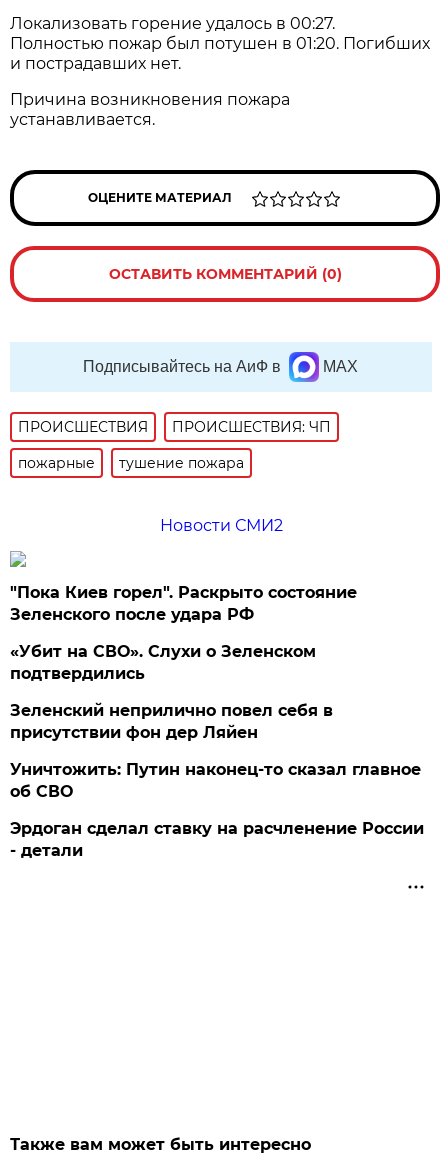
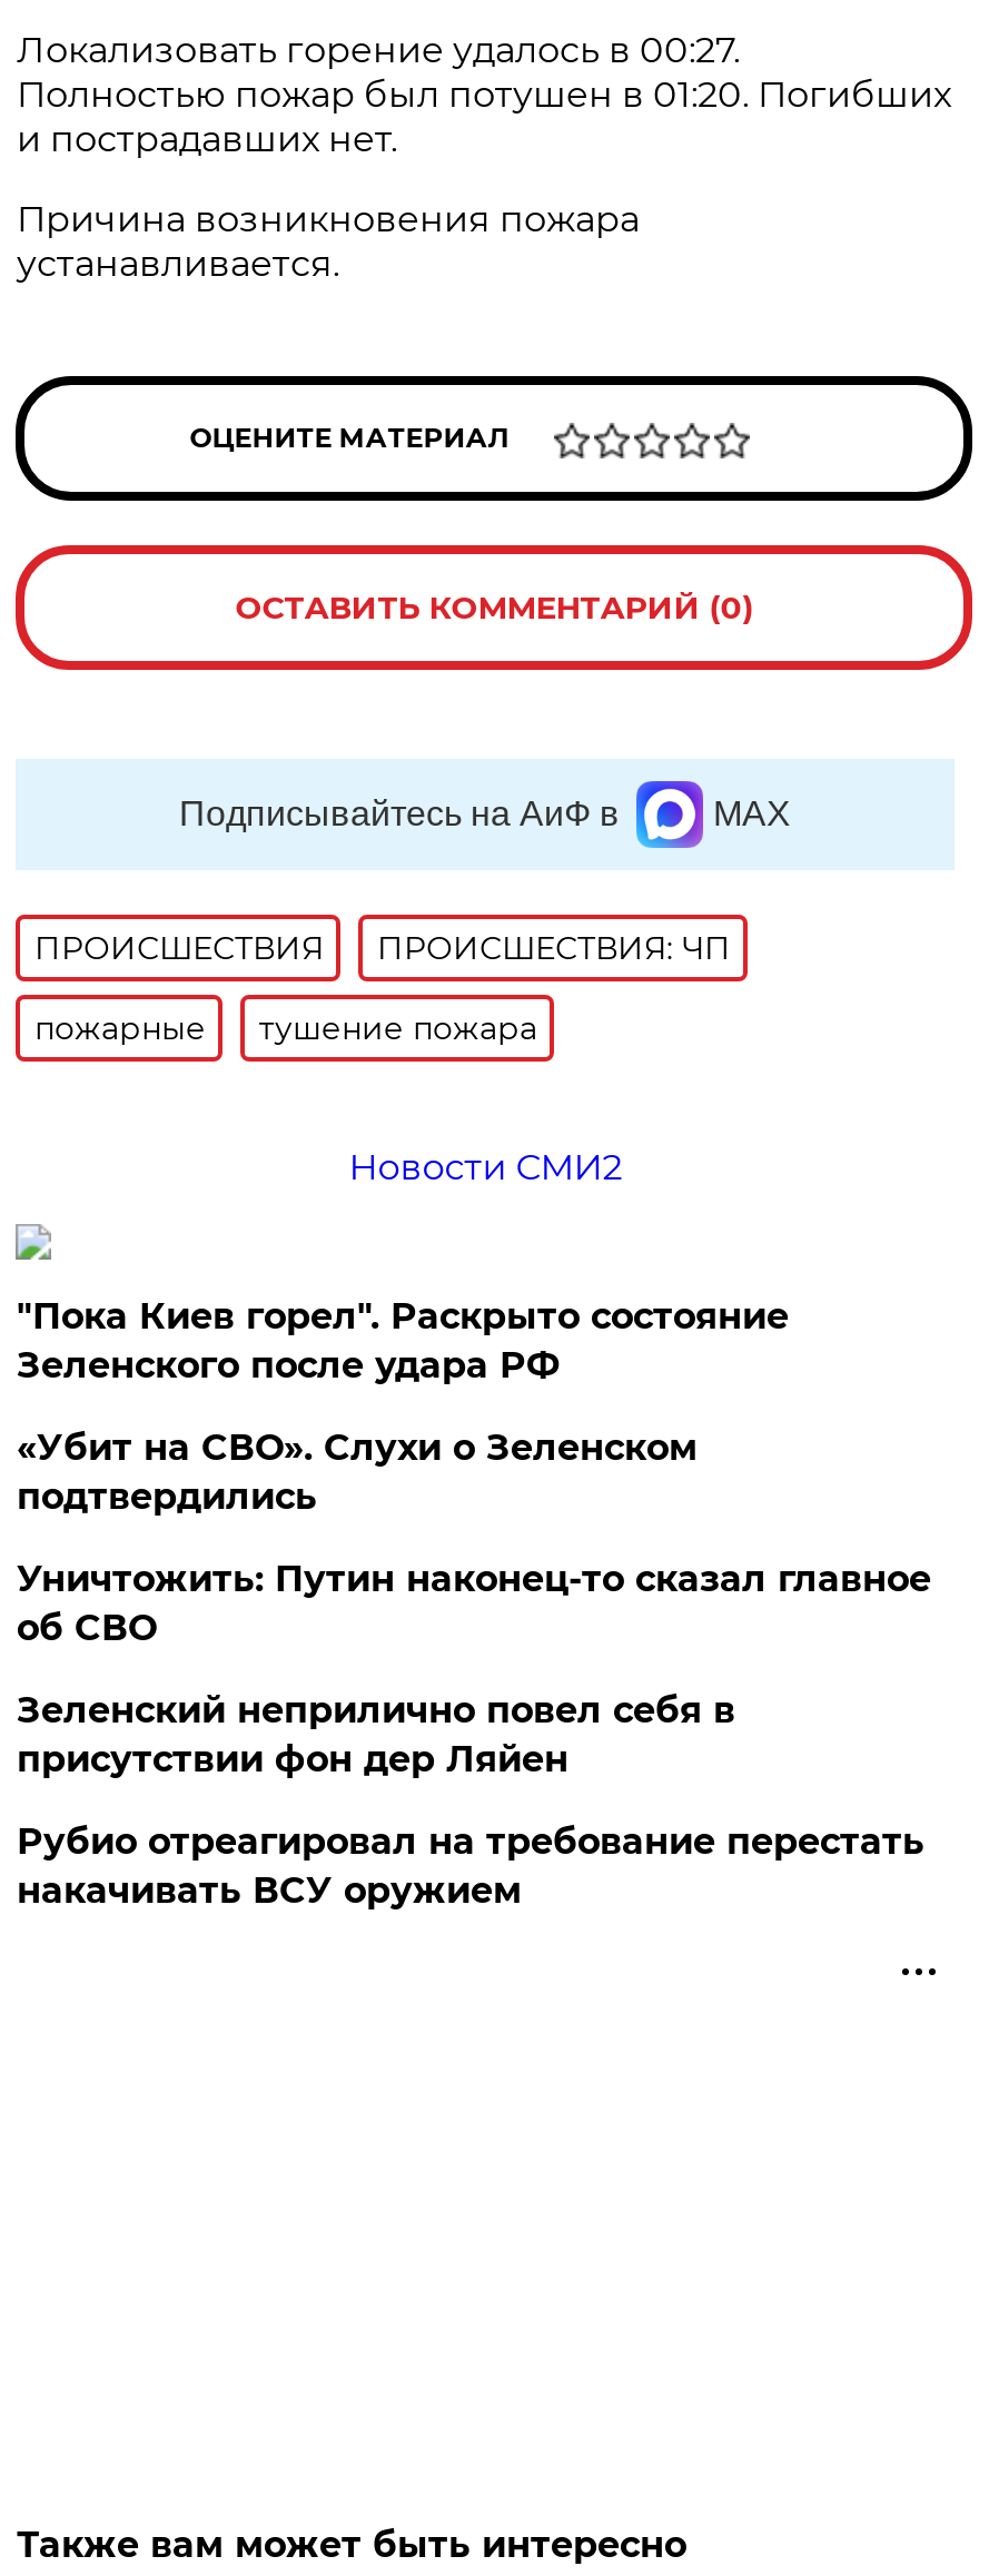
moved down: Зеленский неприлично повел cебя в | присутствии фон дер Ляйен

moved up: Уничтожить: Путин наконец-то сказал главное | об СВО

- Эрдоган сделал ставку на расчленение России
- - детали
+ Рубио отреагировал на требование перестать
+ накачивать ВСУ оружием
